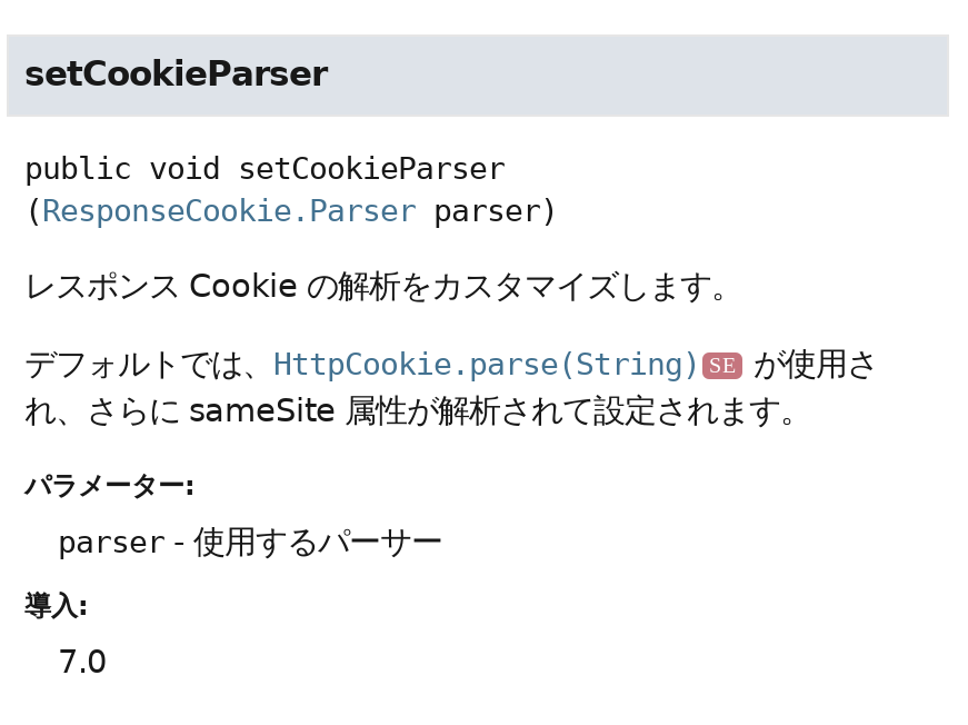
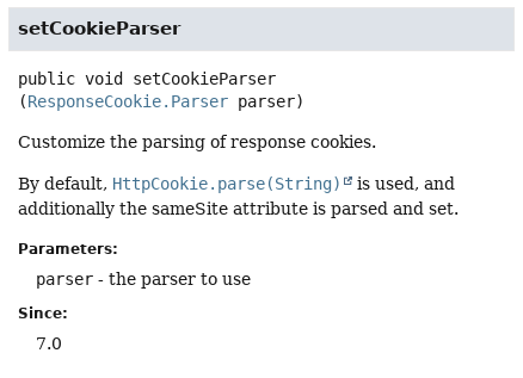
- レスポンス Cookie の解析をカスタマイズします。
+ Customize the parsing of response cookies.

- デフォルトでは、HttpCookie.parse(String) SE が使用さ
- れ、さらに sameSite 属性が解析されて設定されます。
+ By default, HttpCookie.parse(String) is used, and
+ additionally the sameSite attribute is parsed and set.

- パラメーター:
+ Parameters:

- parser - 使用するパーサー
+ parser - the parser to use

- 導入:
+ Since:
